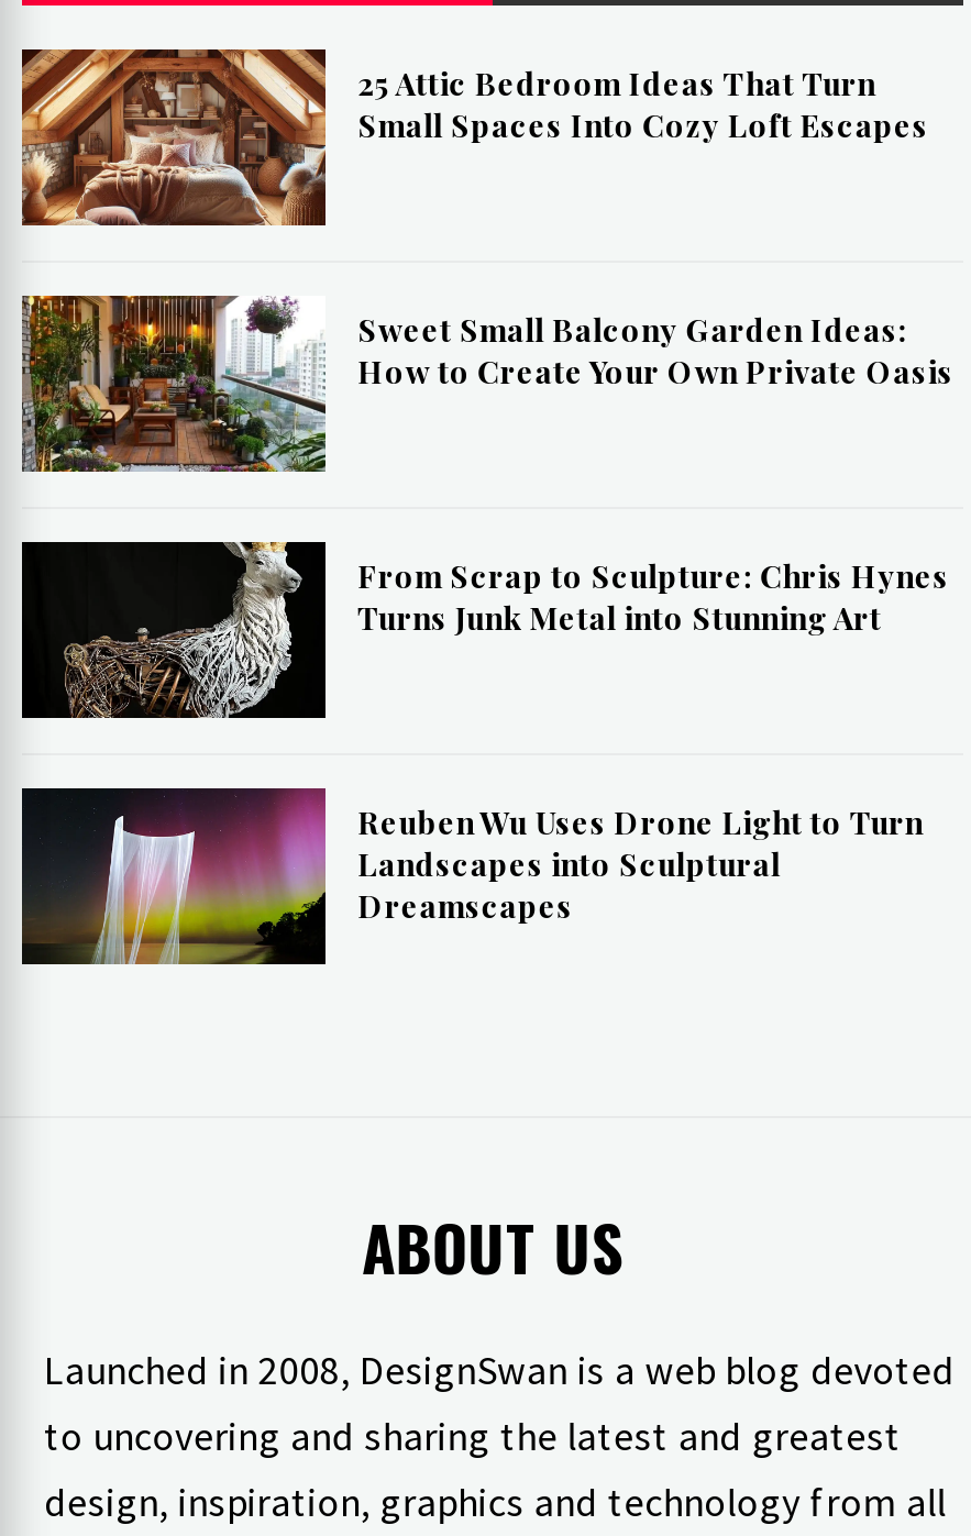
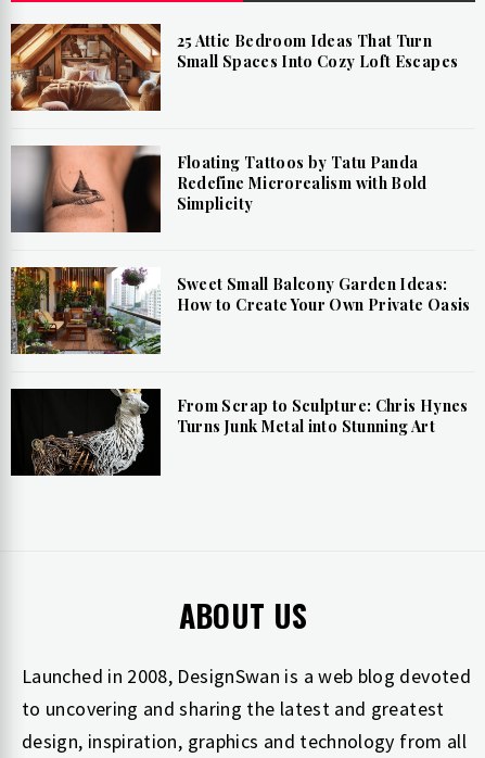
+ [image]
+ Floating Tattoos by Tatu Panda
+ Redefine Microrealism with Bold
+ Simplicity

moved down: [image] | Sweet Small Balcony Garden Ideas: | How to Create Your Own Private Oasis | From Scrap to Sculpture: Chris Hynes | Turns Junk Metal into Stunning Art

- [image]
- Reuben Wu Uses Drone Light to Turn
- Landscapes into Sculptural
- Dreamscapes
